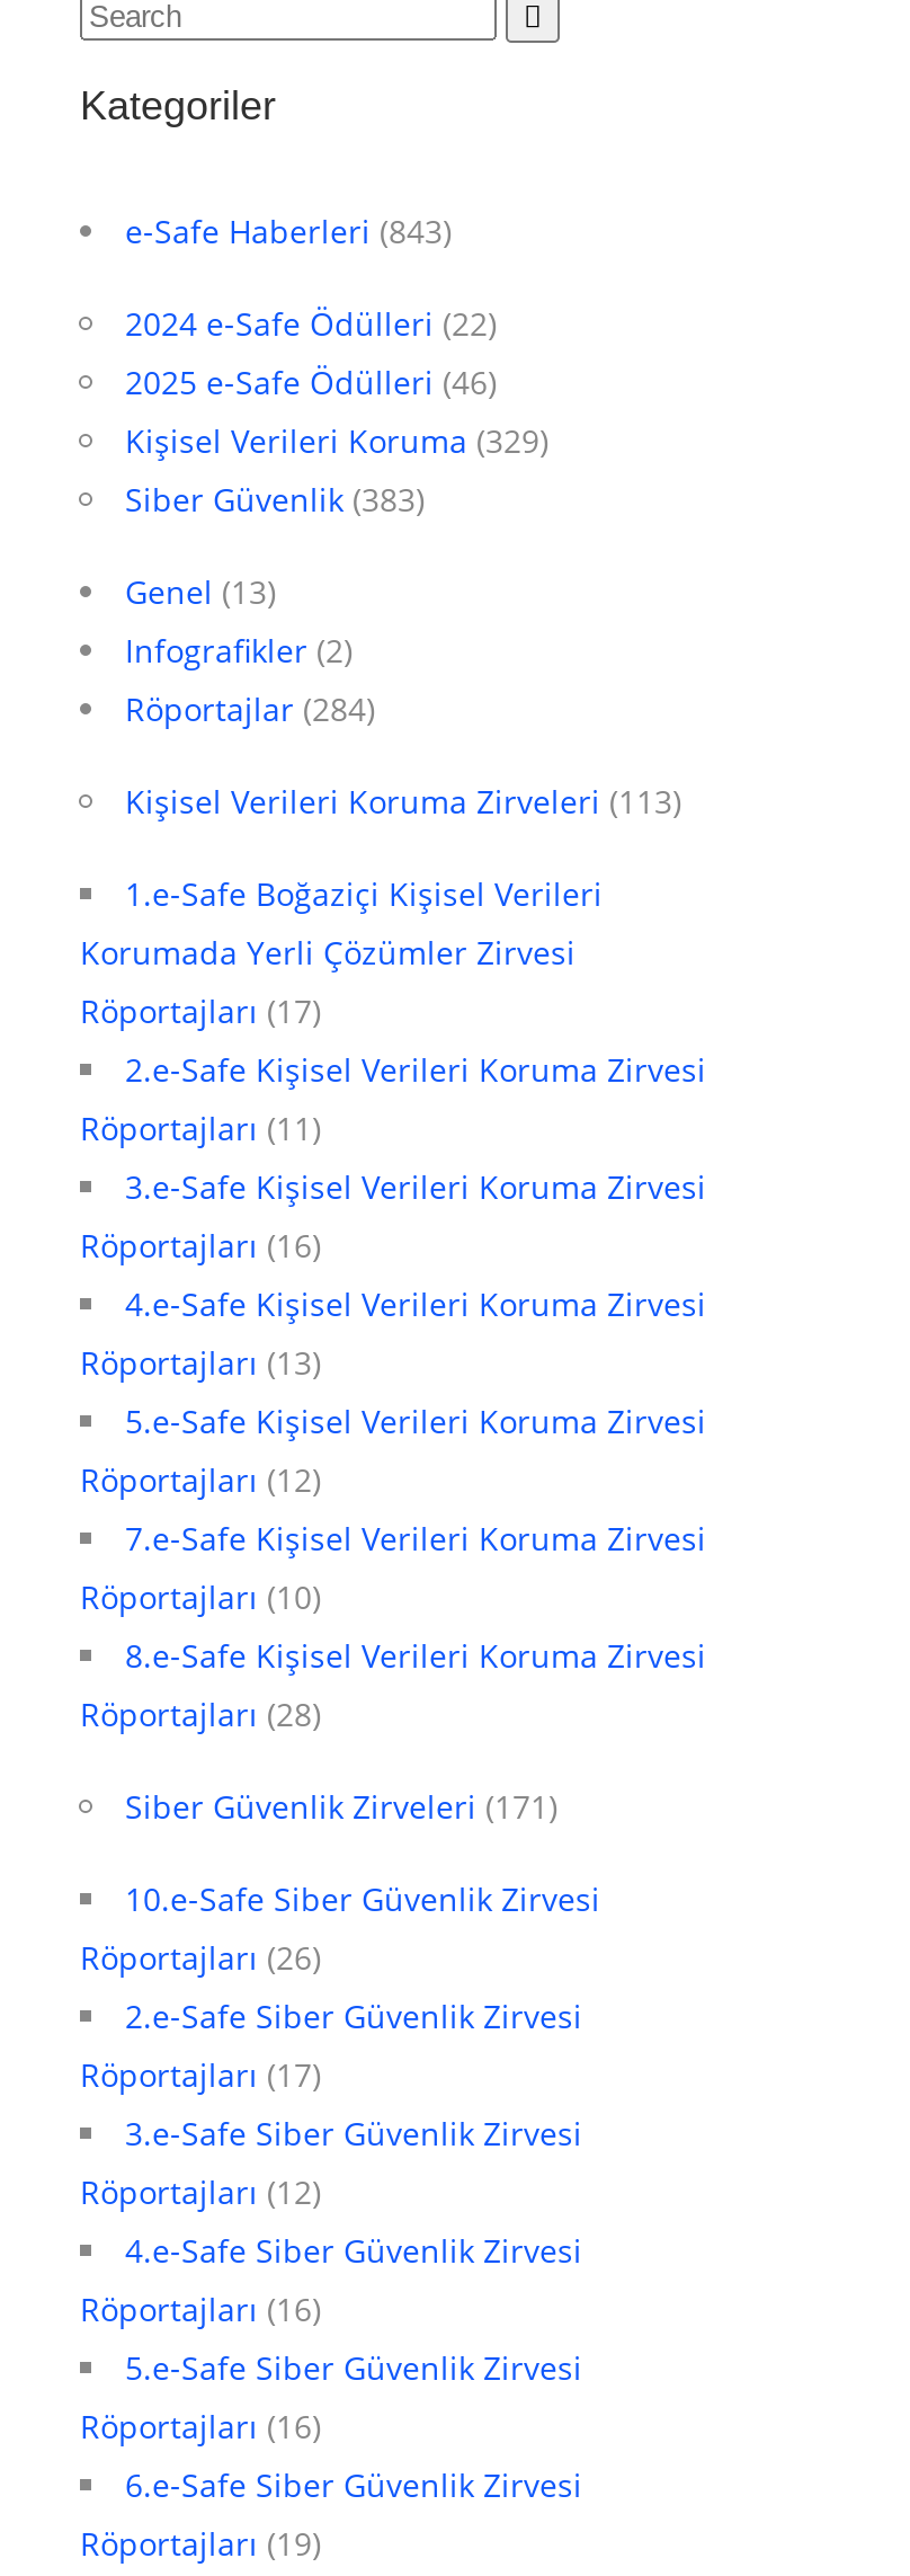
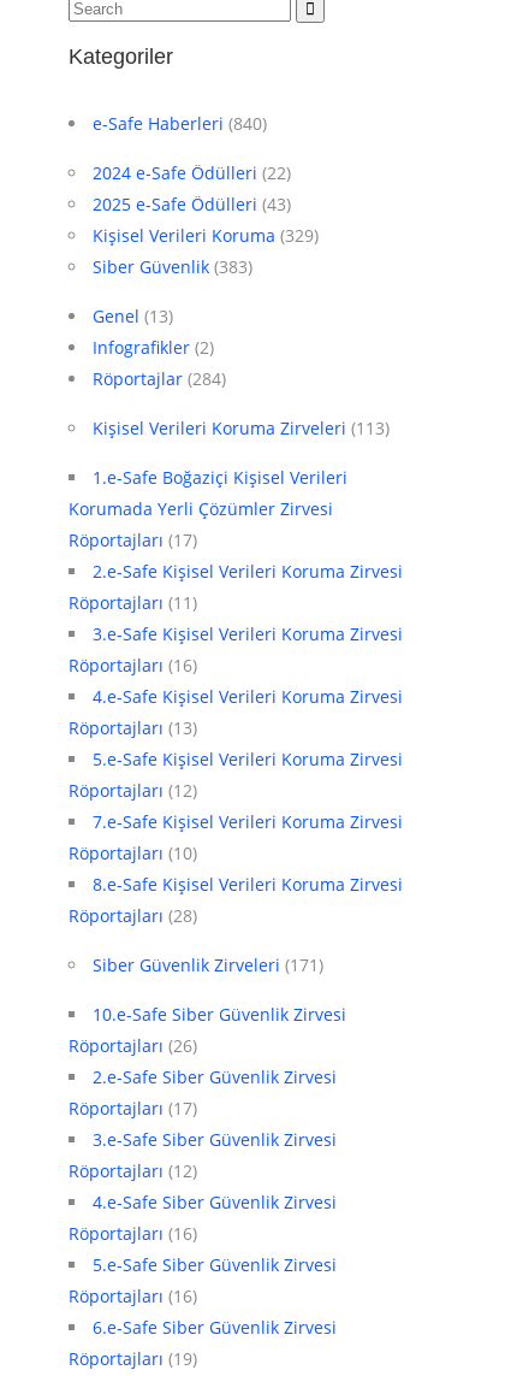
- e-Safe Haberleri (843)
+ e-Safe Haberleri (840)

- 2025 e-Safe Ödülleri (46)
+ 2025 e-Safe Ödülleri (43)
